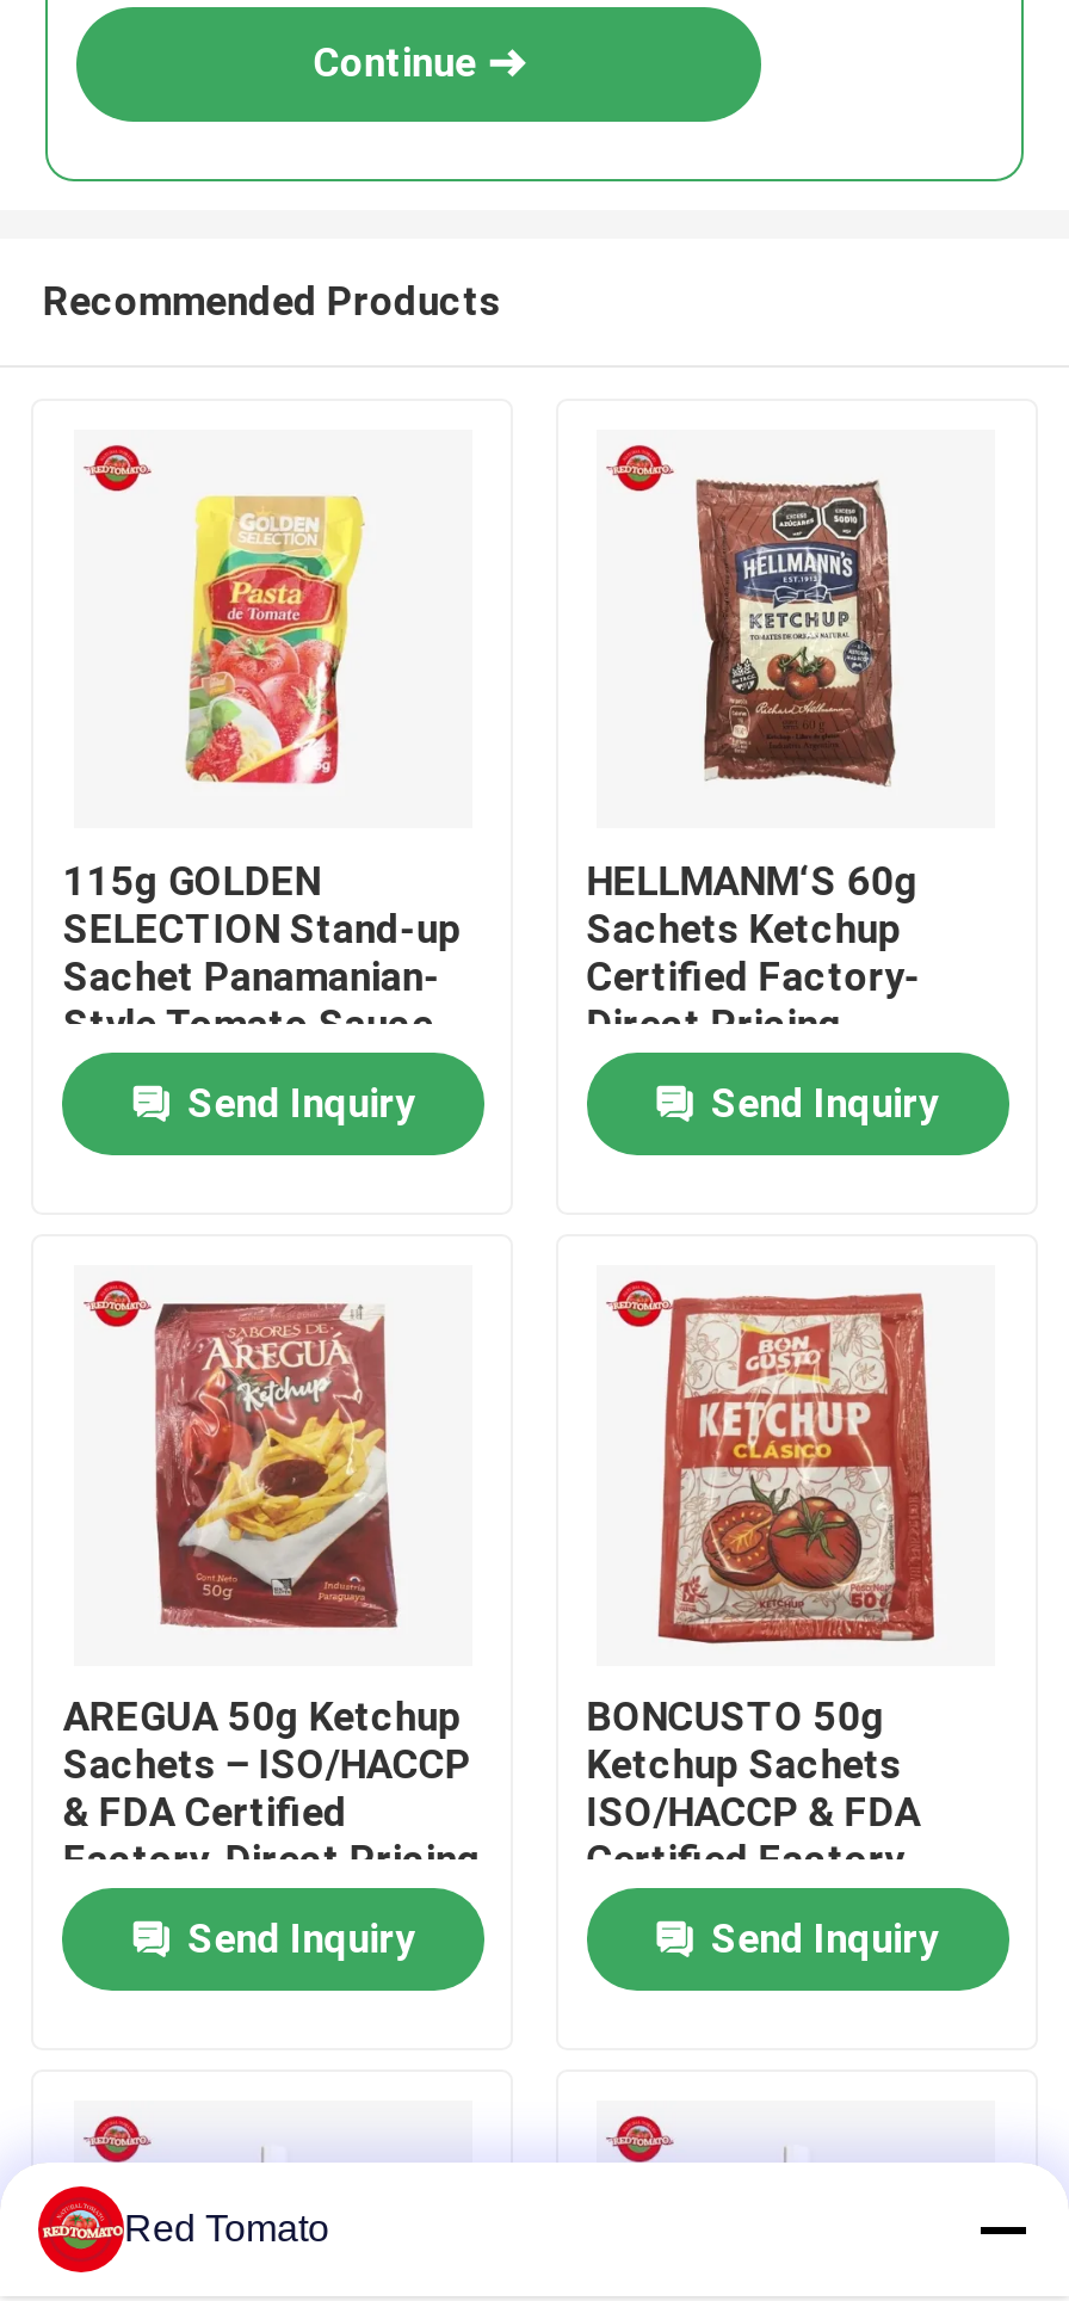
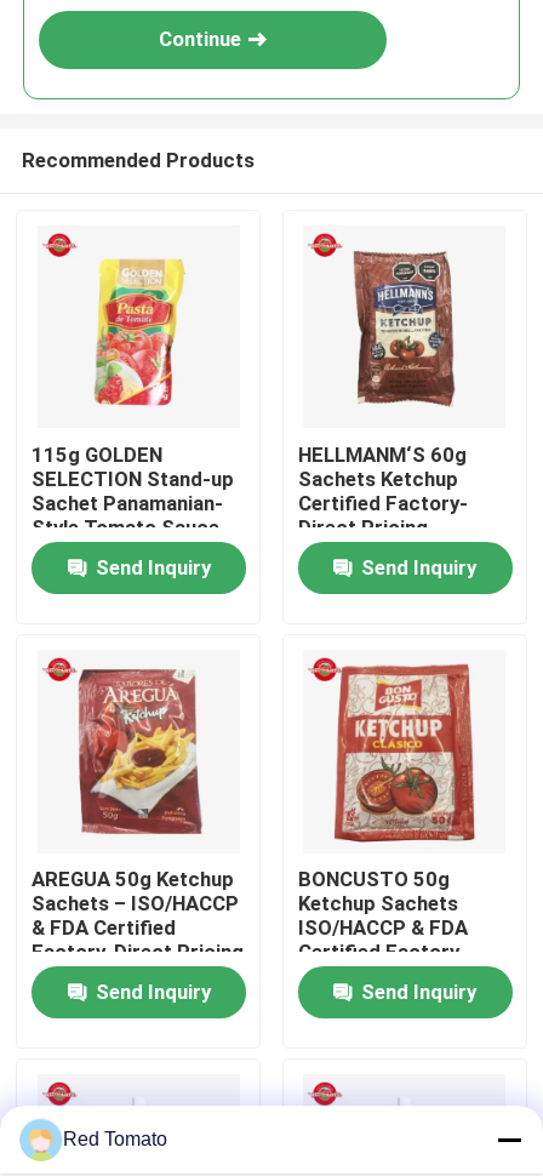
- [image]
+ [image]
